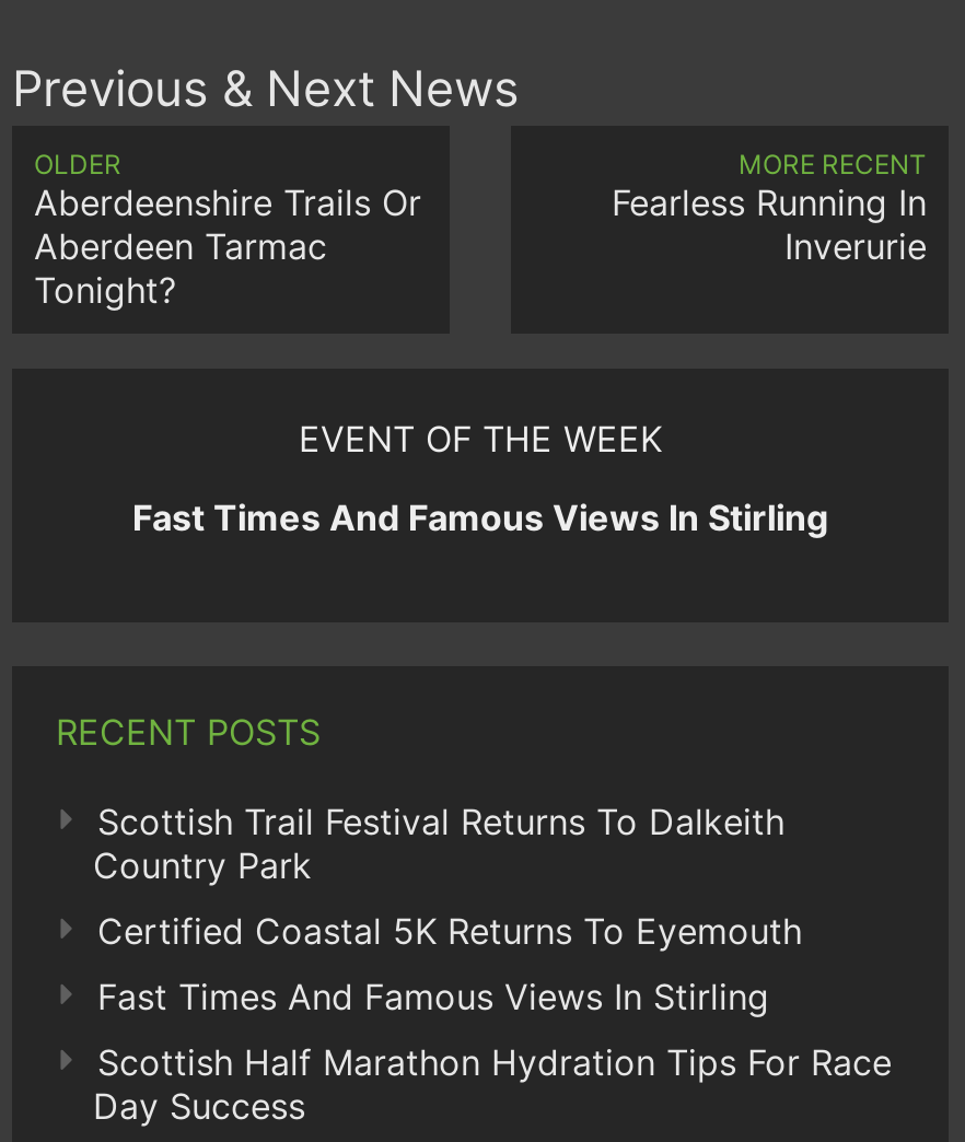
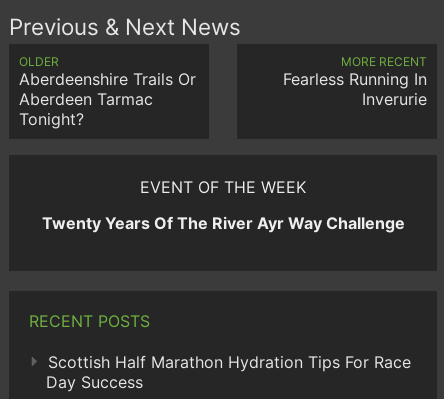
- Fast Times And Famous Views In Stirling
+ Twenty Years Of The River Ayr Way Challenge

- Scottish Trail Festival Returns To Dalkeith
- Country Park
- Certified Coastal 5K Returns To Eyemouth
- Fast Times And Famous Views In Stirling
